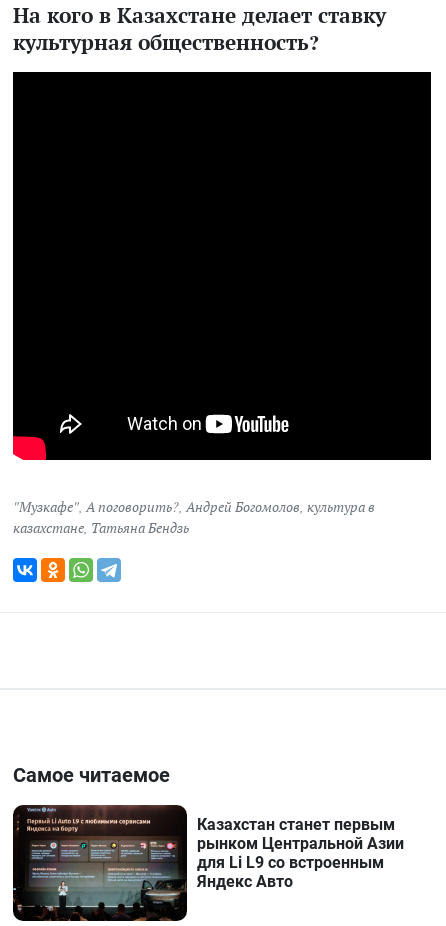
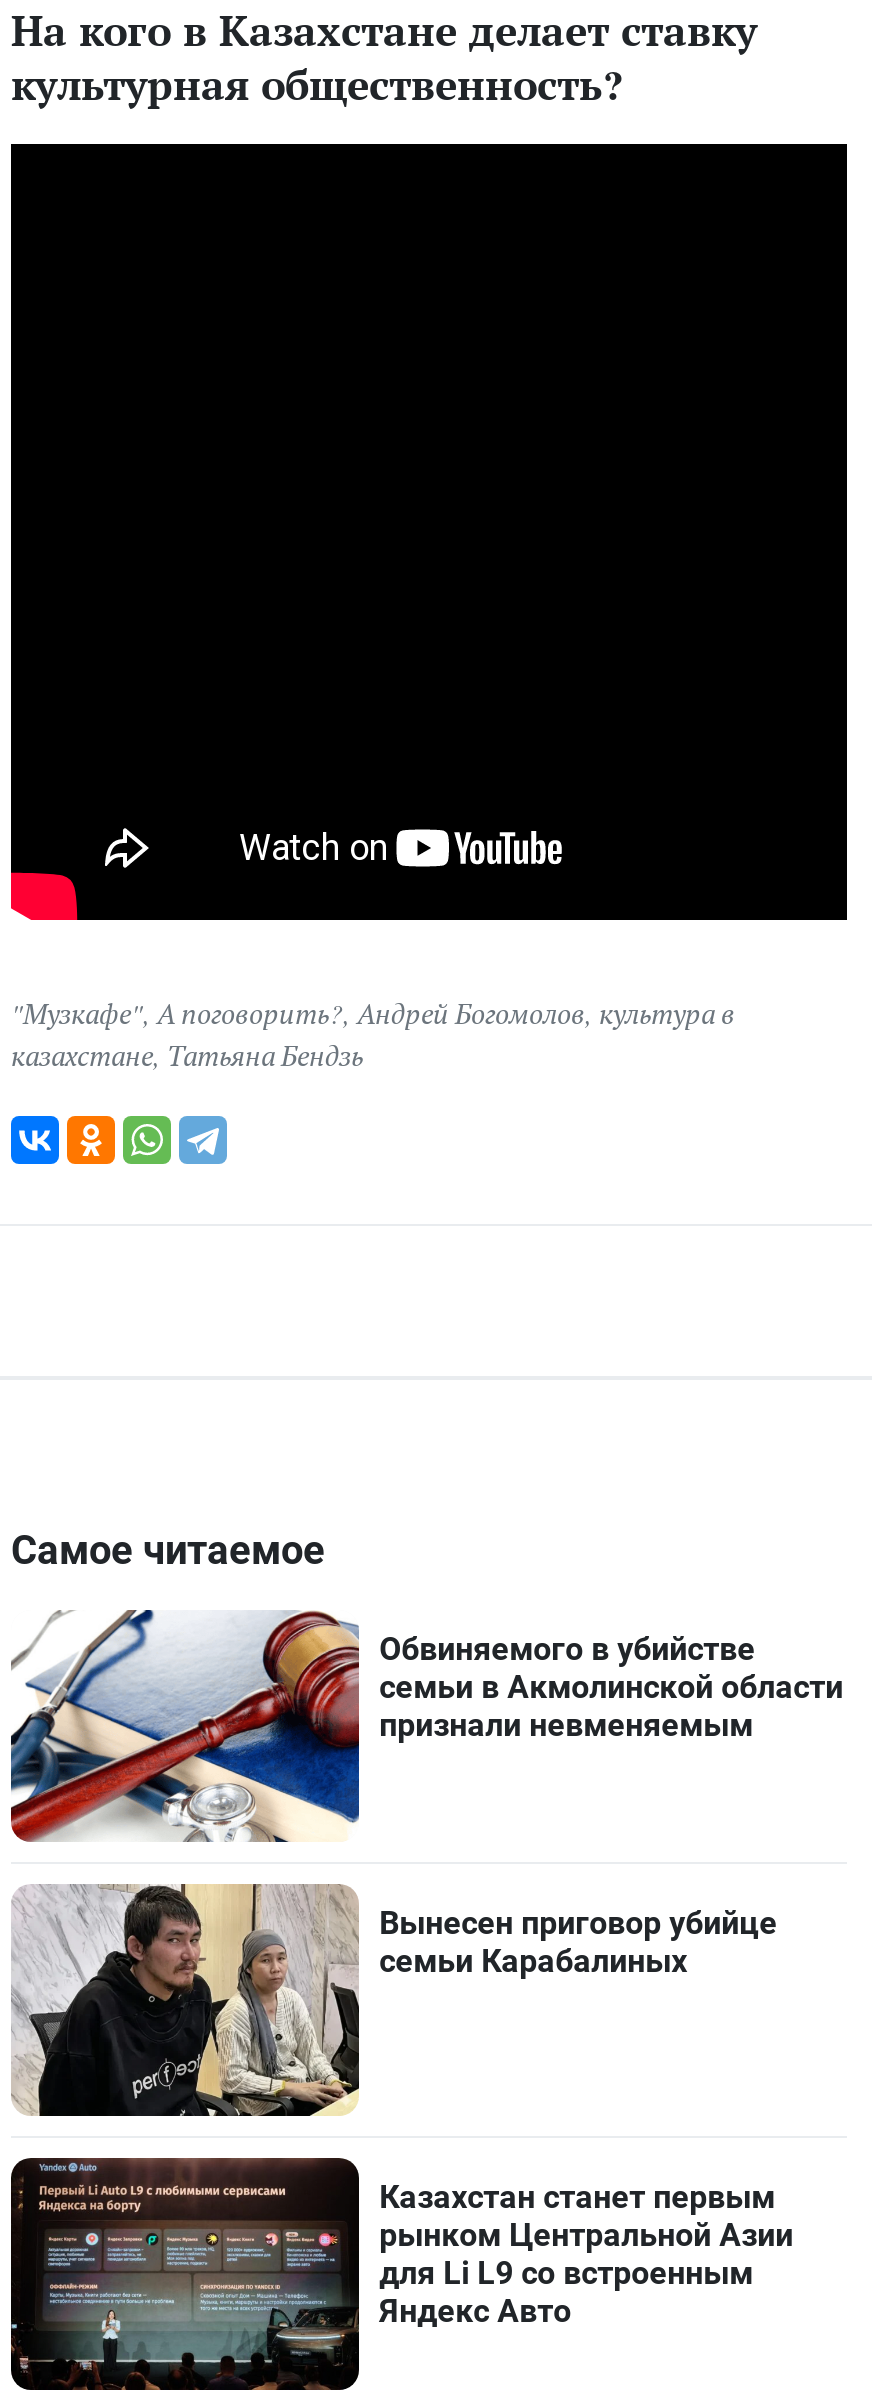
+ [image]
+ Обвиняемого в убийстве
+ семьи в Акмолинской области
+ признали невменяемым

+ [image]
+ Вынесен приговор убийце
+ семьи Карабалиных
